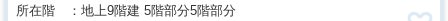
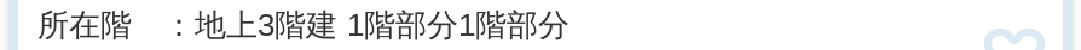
- 地上9階建 5階部分5階部分
+ 地上3階建 1階部分1階部分
